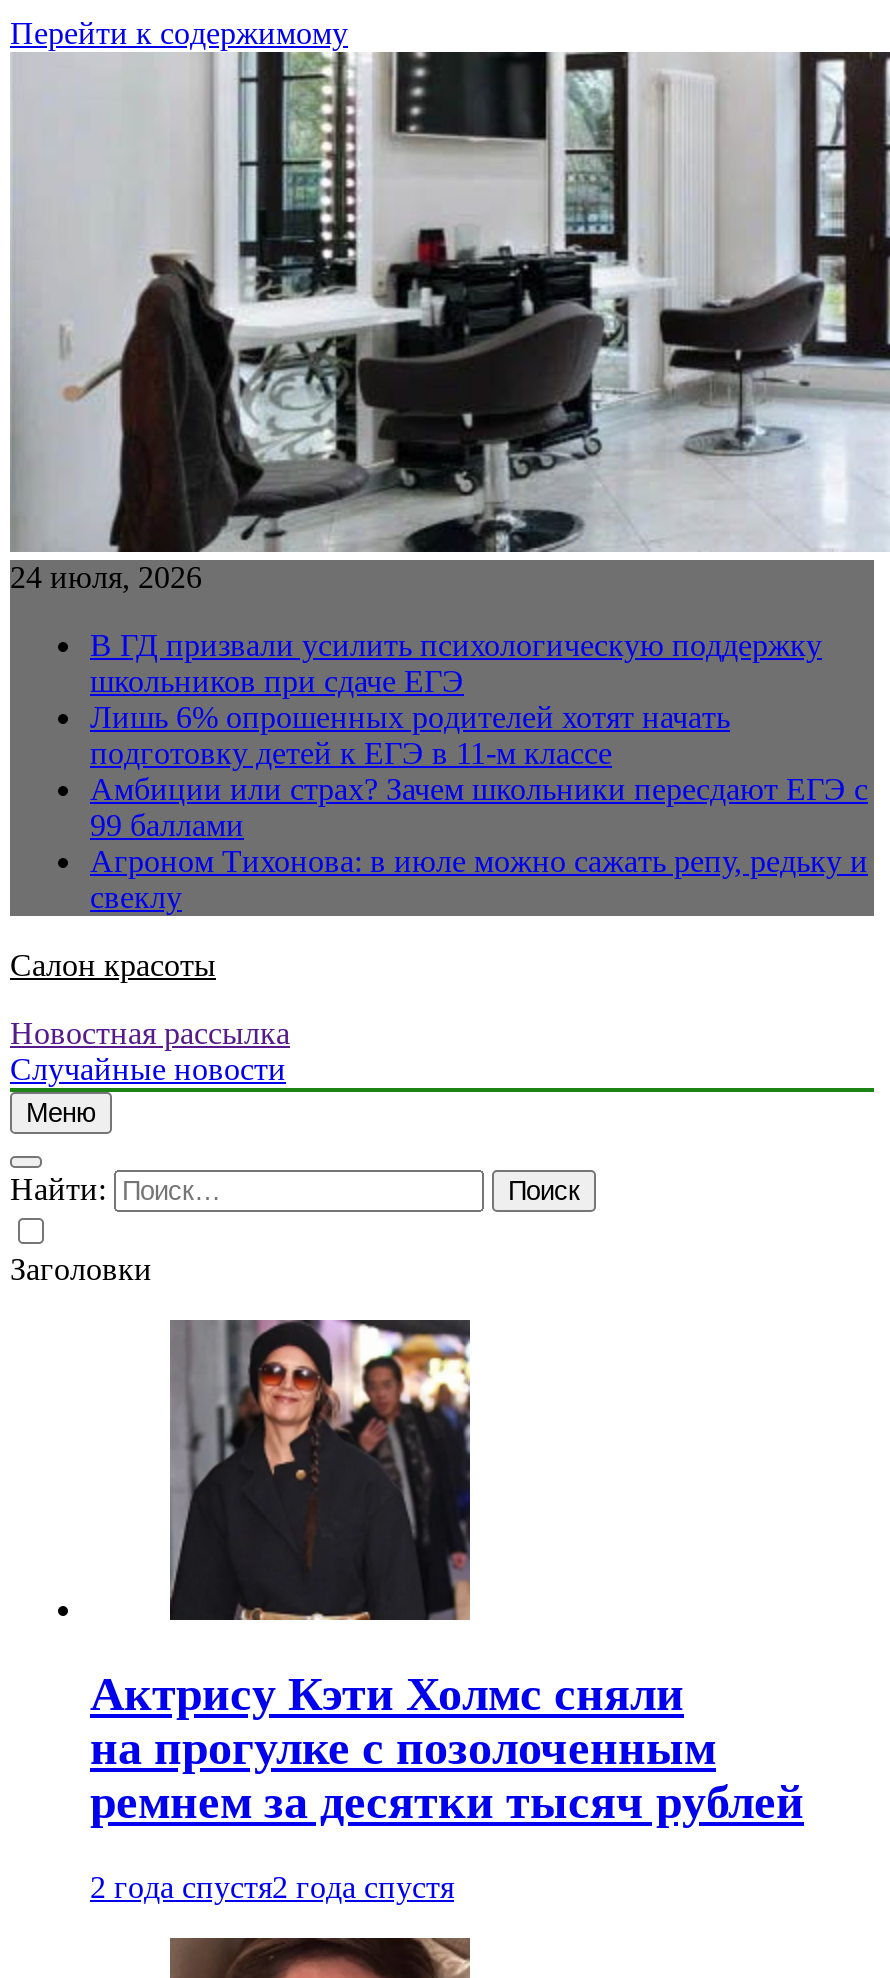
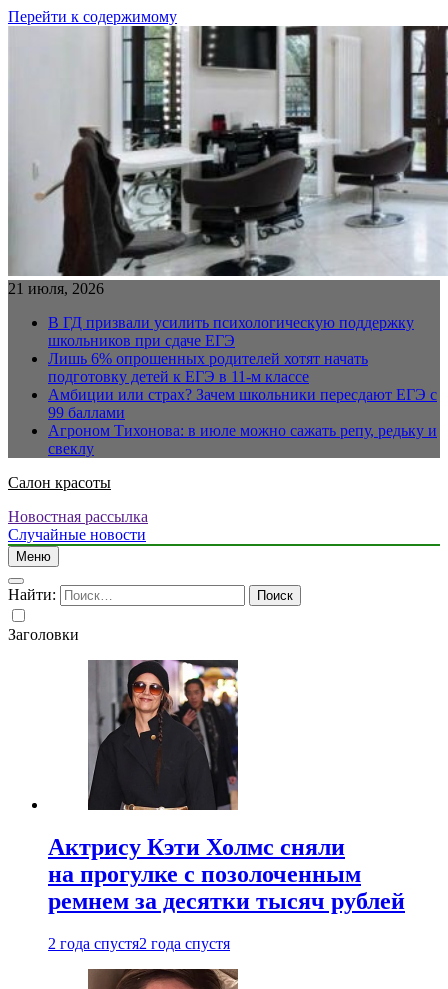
- 24 июля, 2026
+ 21 июля, 2026
